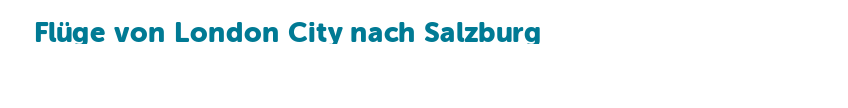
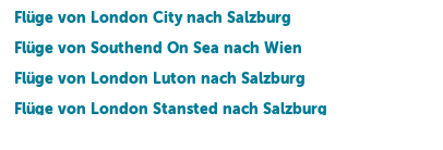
+ Flüge von Southend On Sea nach Wien
+ Flüge von London Luton nach Salzburg
+ Flüge von London Stansted nach Salzburg
